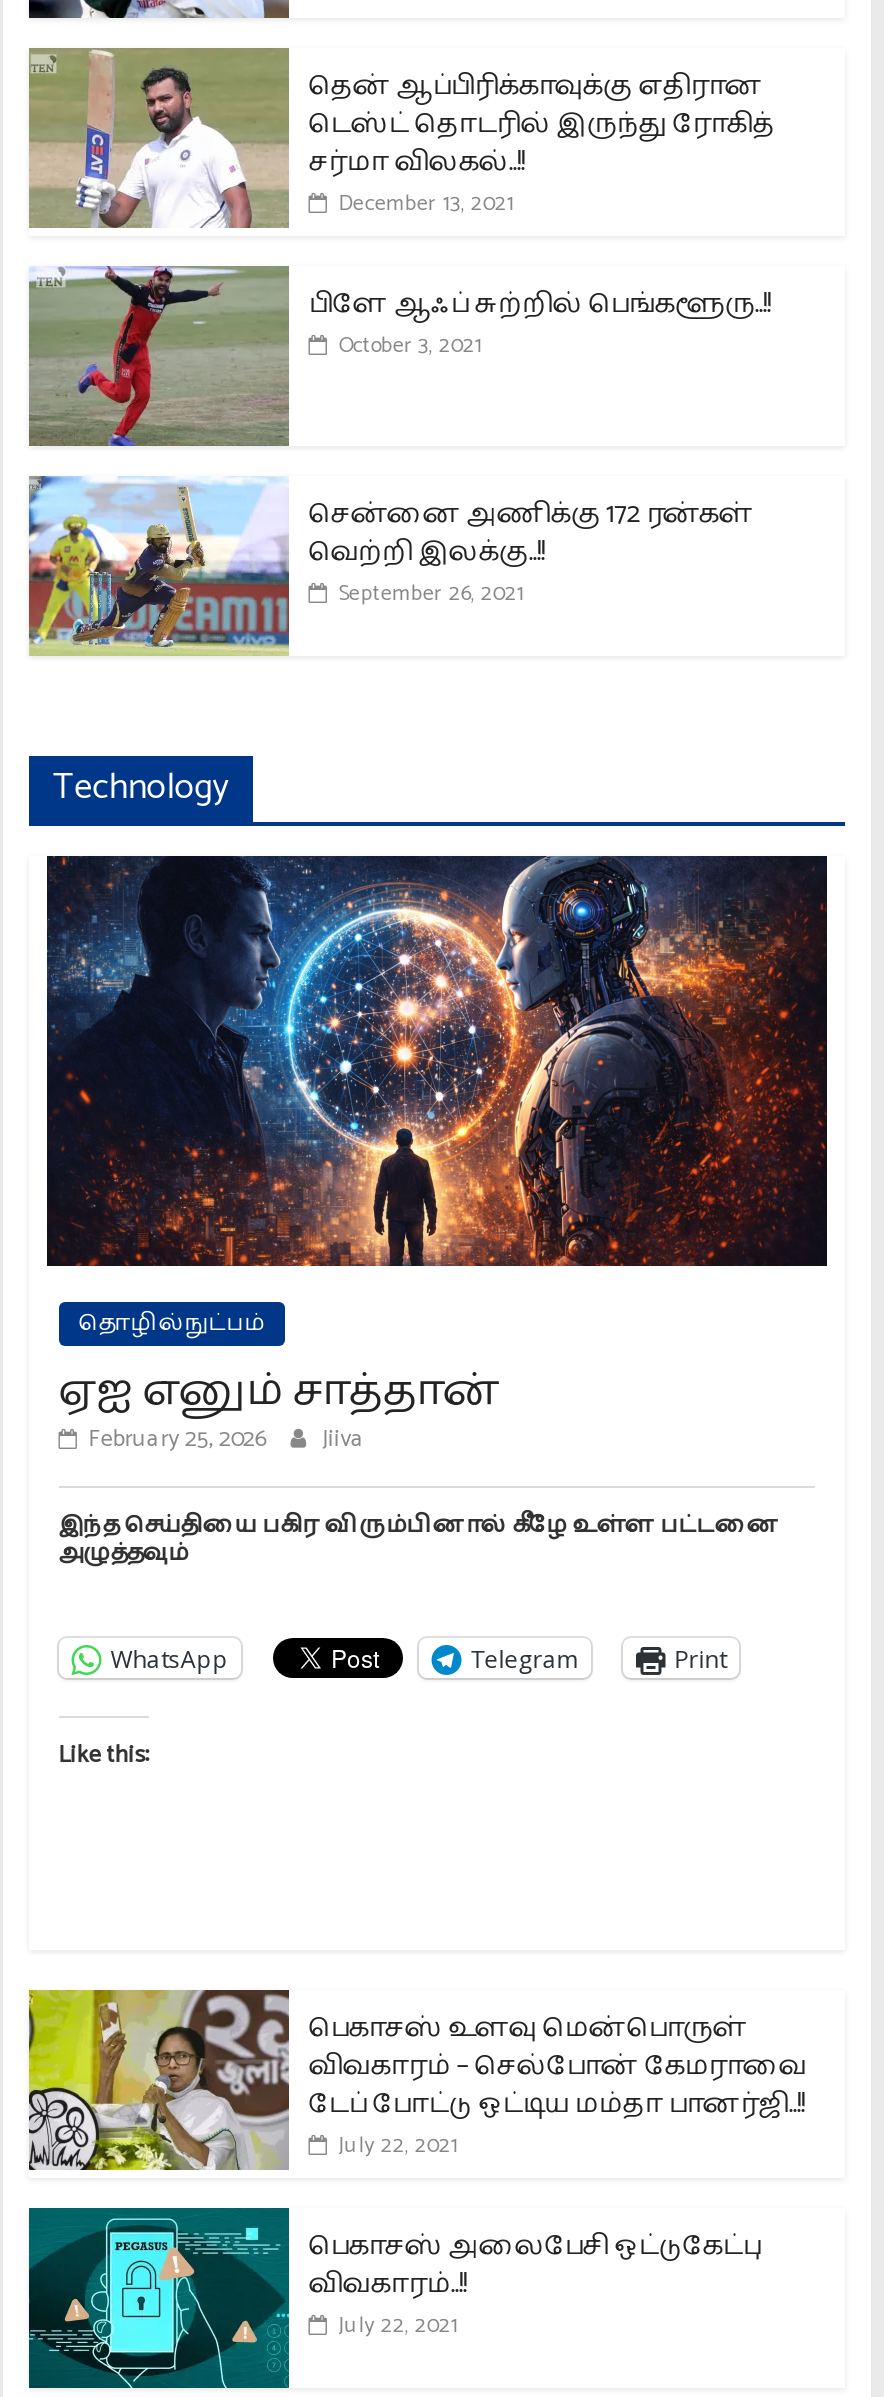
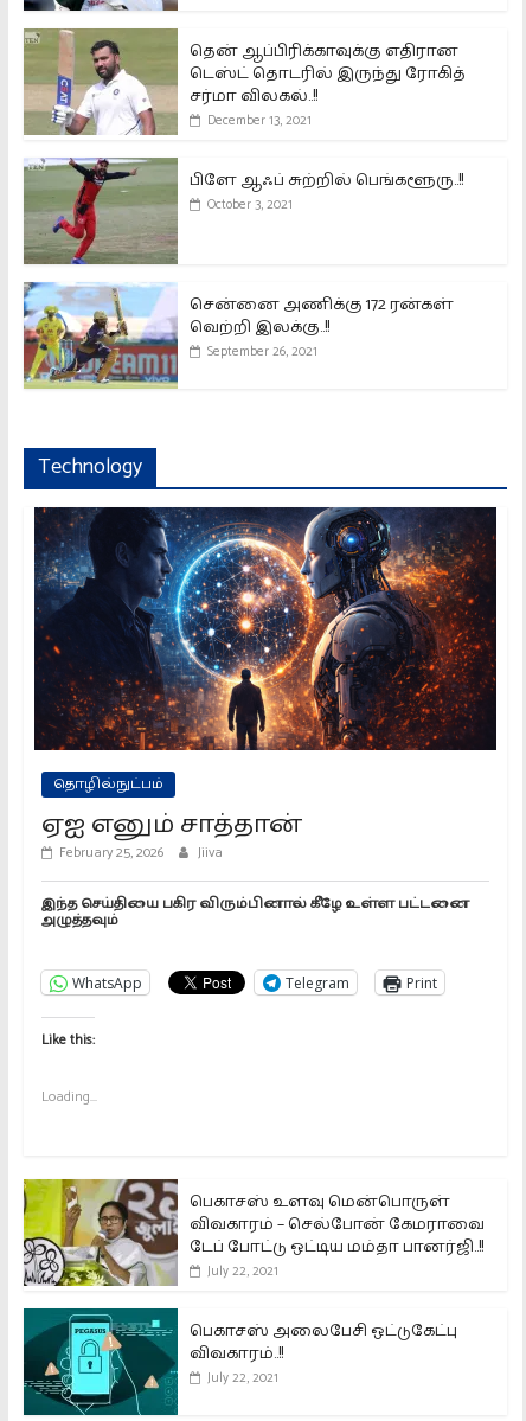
+ Loading...
